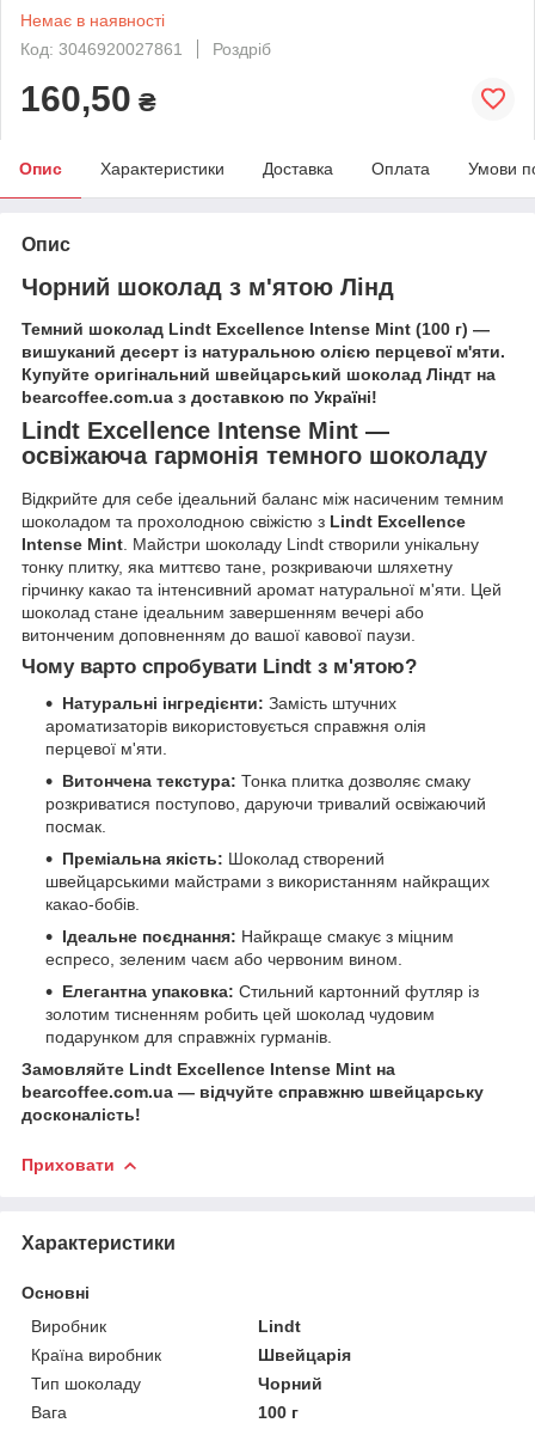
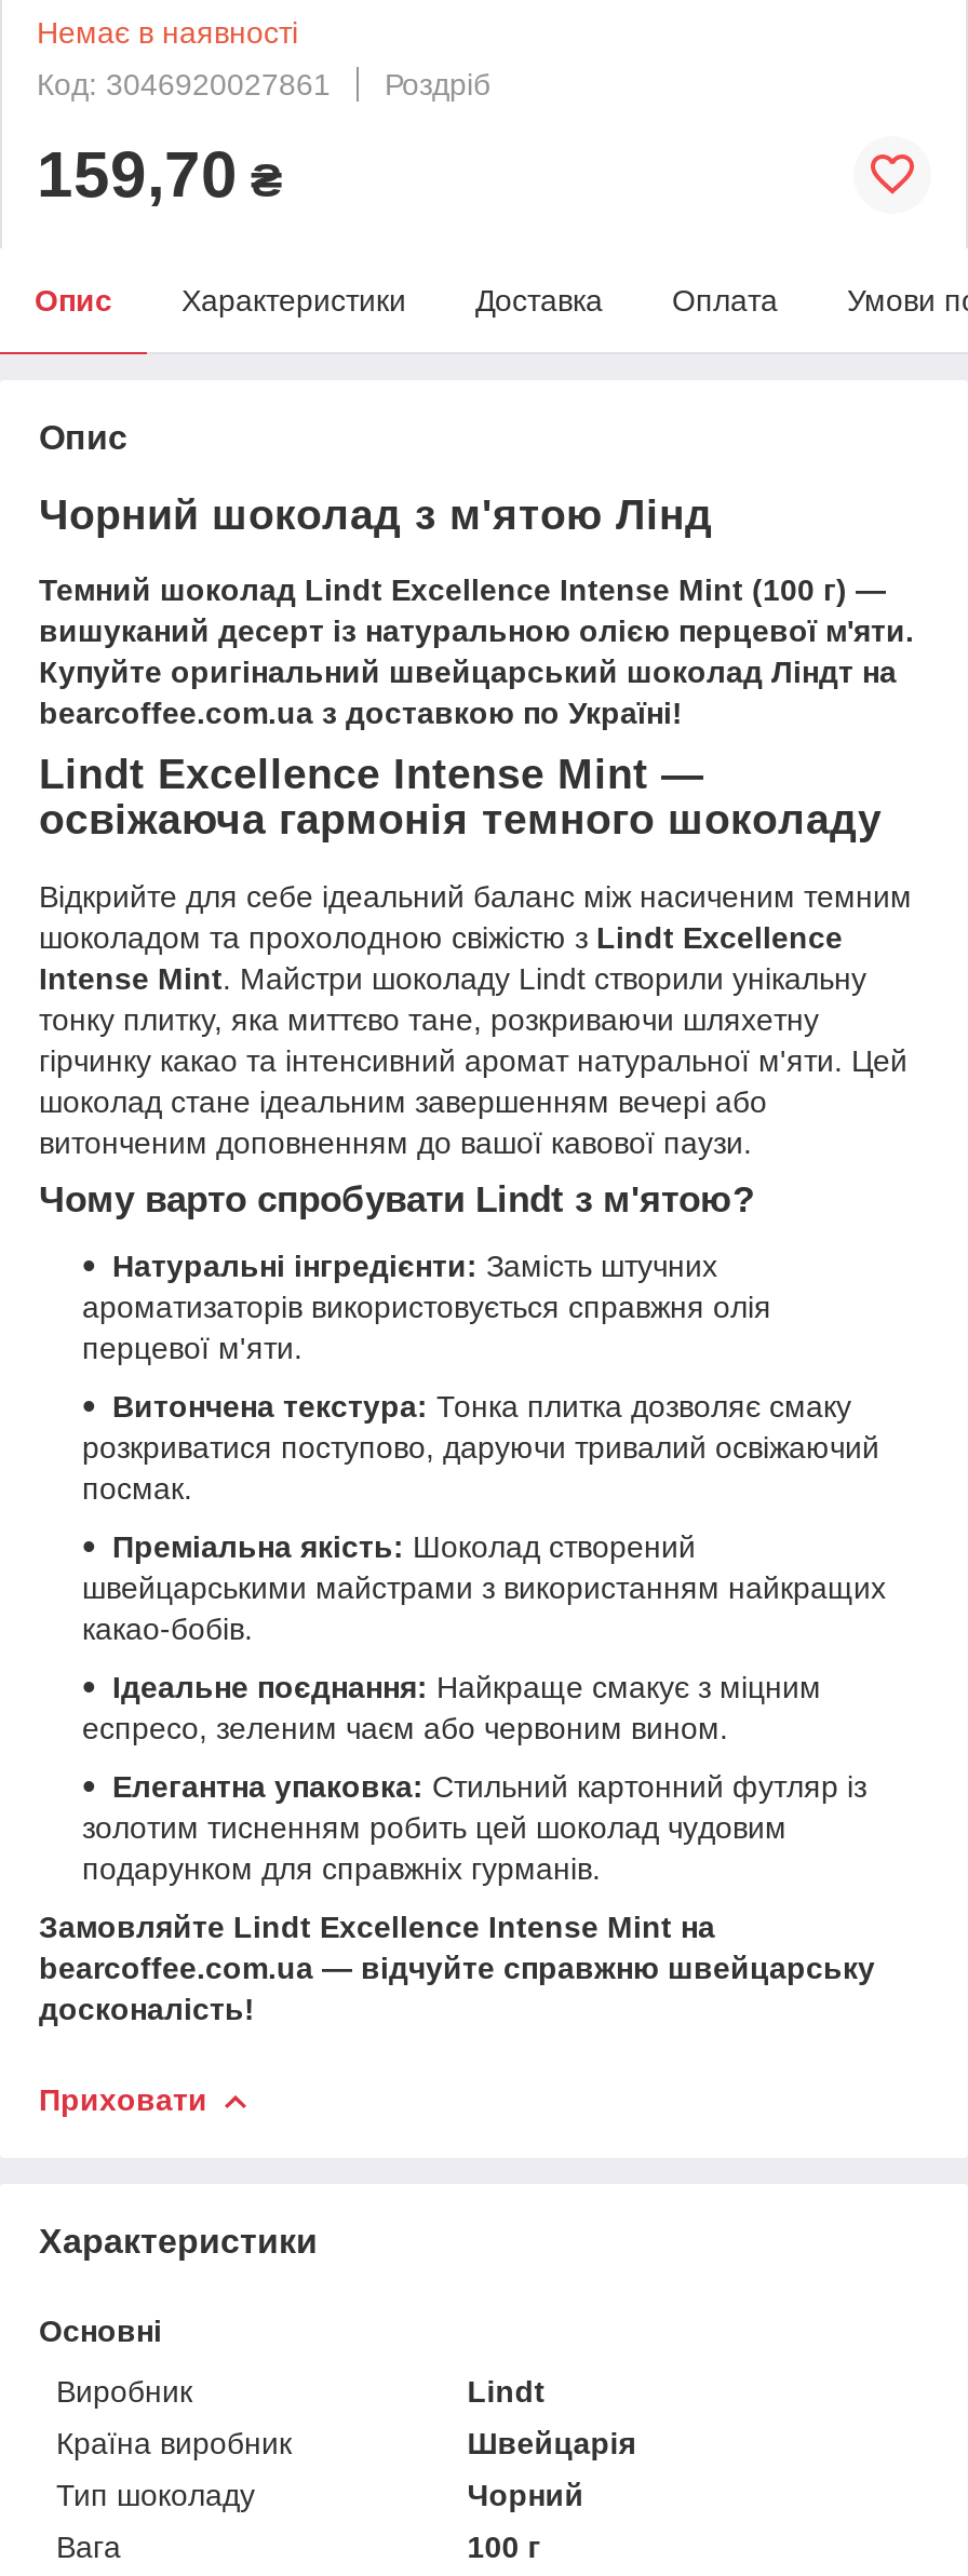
- 160,50 ₴
+ 159,70 ₴
